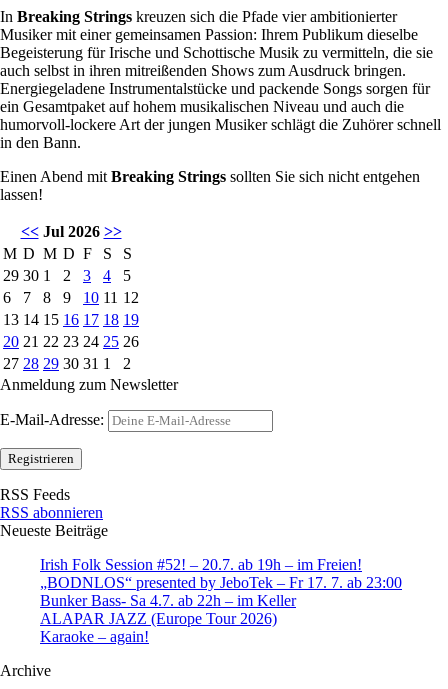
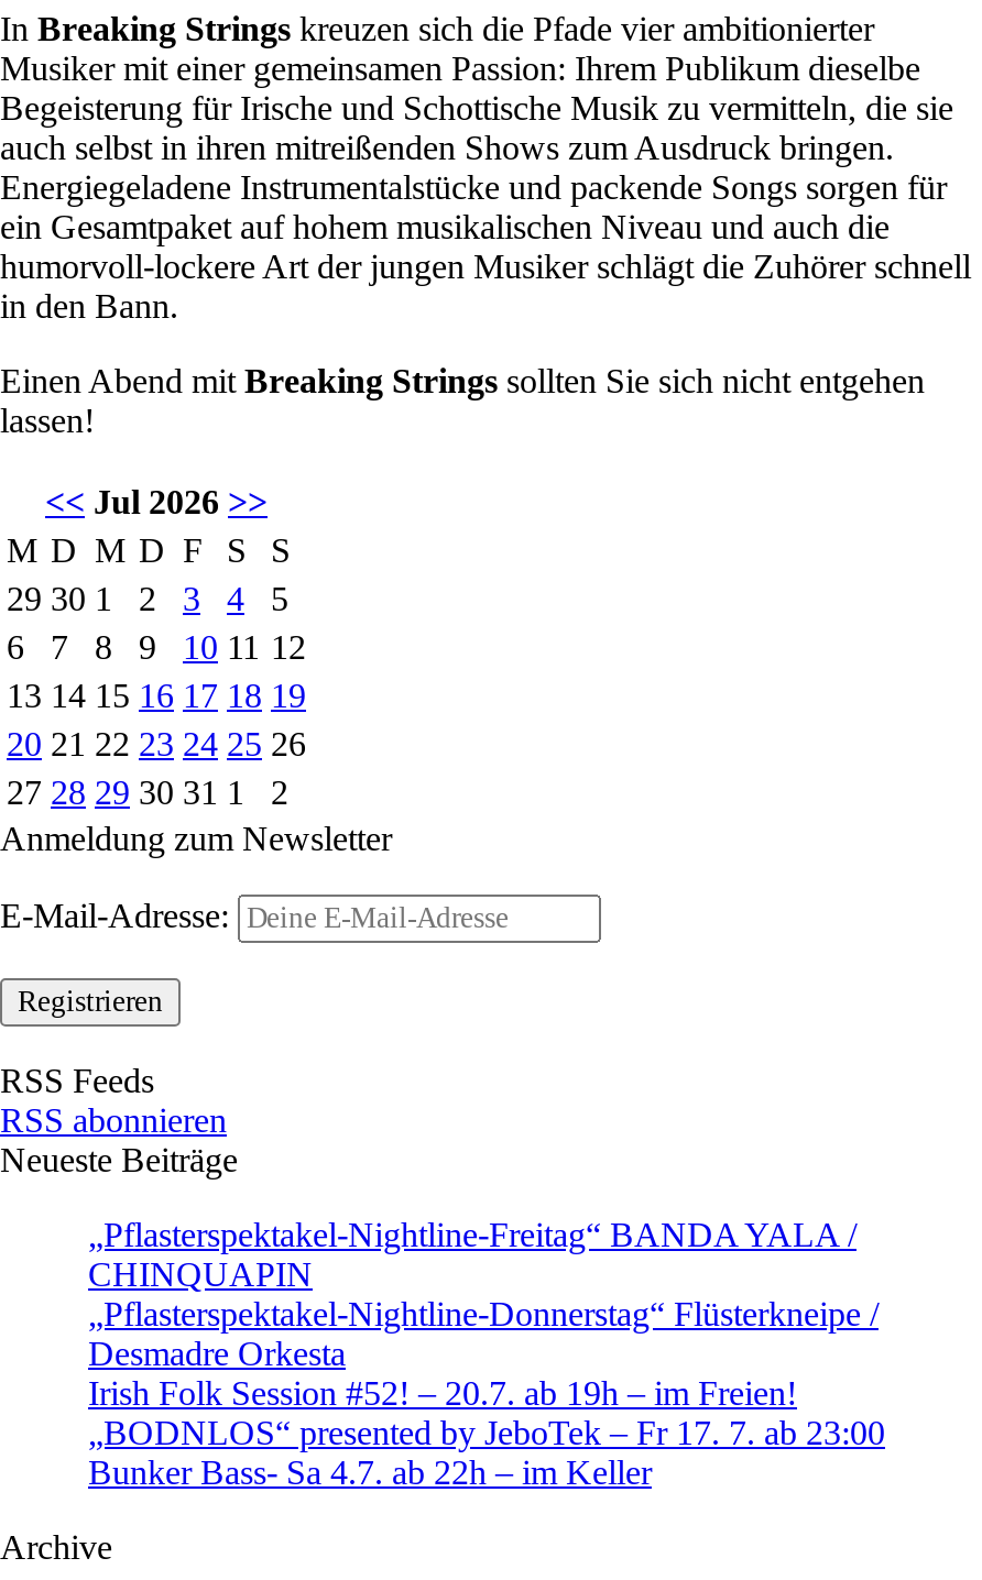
+ „Pflasterspektakel-Nightline-Freitag“ BANDA YALA /
+ CHINQUAPIN
+ „Pflasterspektakel-Nightline-Donnerstag“ Flüsterkneipe /
+ Desmadre Orkesta

moved down: Irish Folk Session #52! – 20.7. ab 19h – im Freien! | „BODNLOS“ presented by JeboTek – Fr 17. 7. ab 23:00 | Bunker Bass- Sa 4.7. ab 22h – im Keller

- ALAPAR JAZZ (Europe Tour 2026)
- Karaoke – again!
